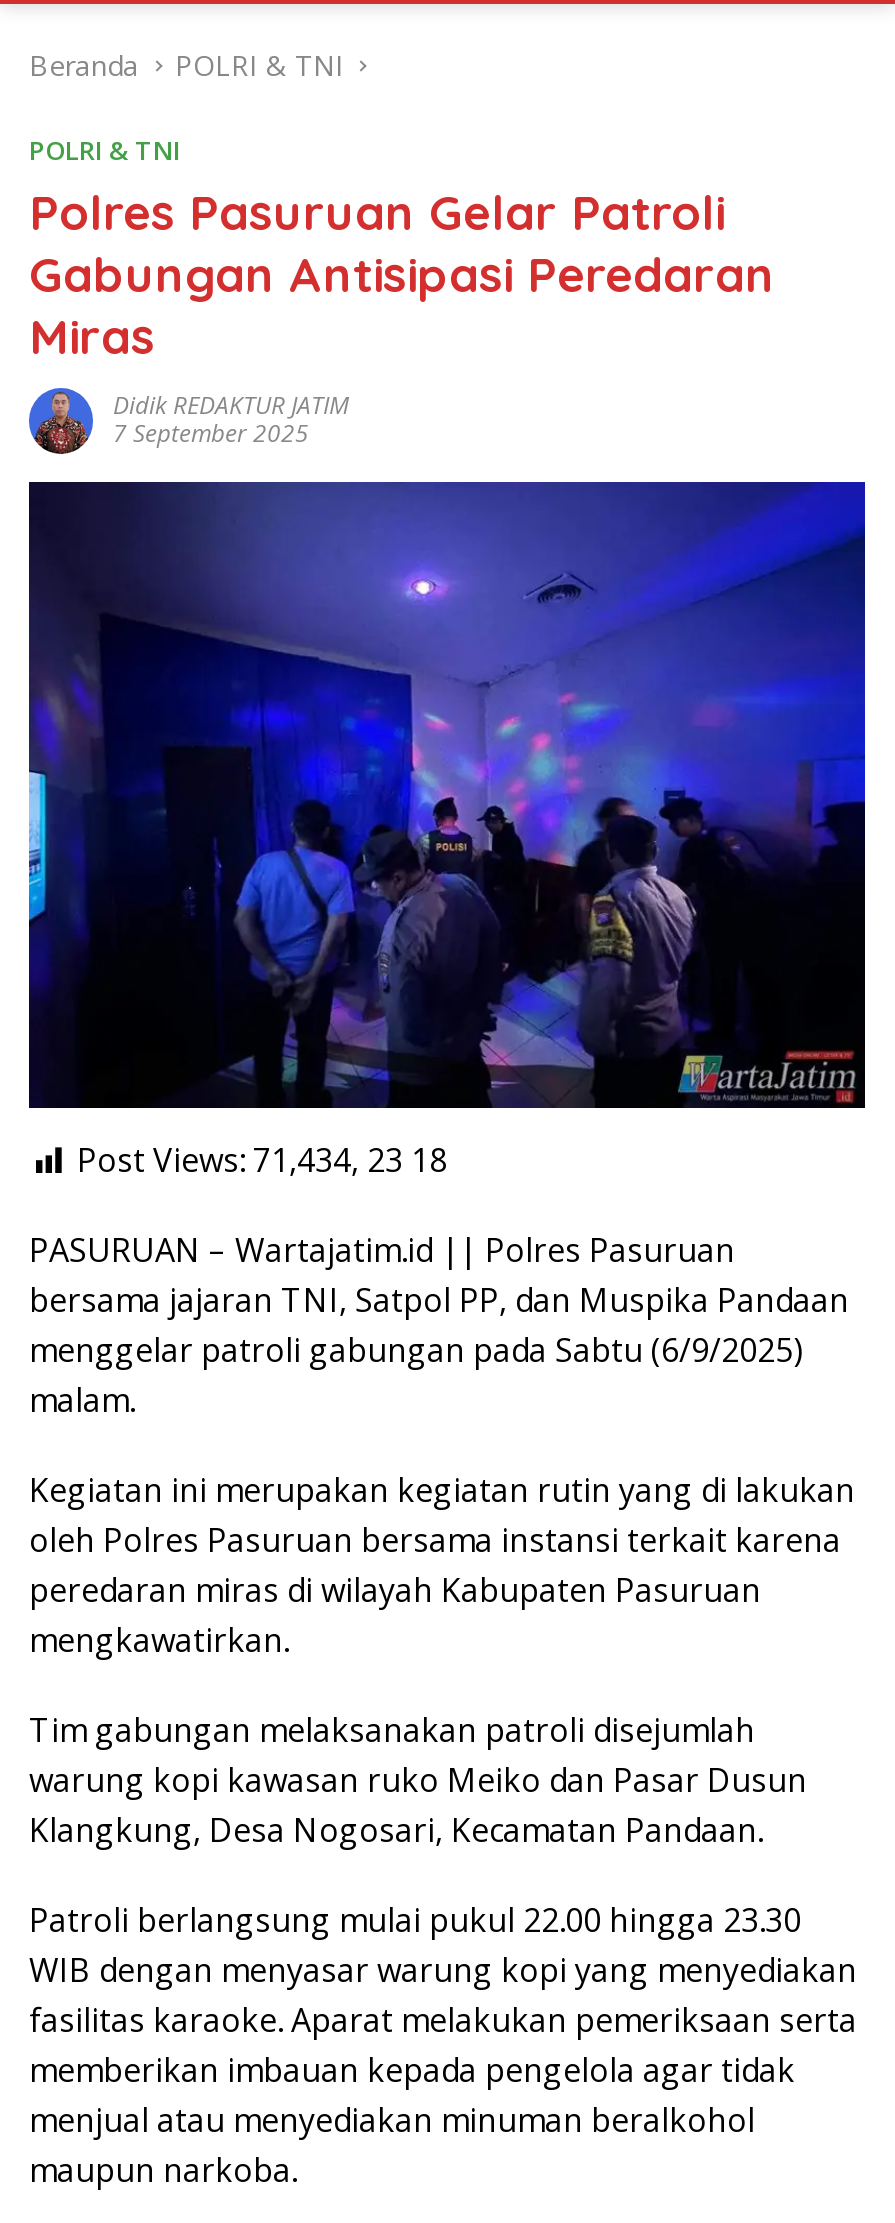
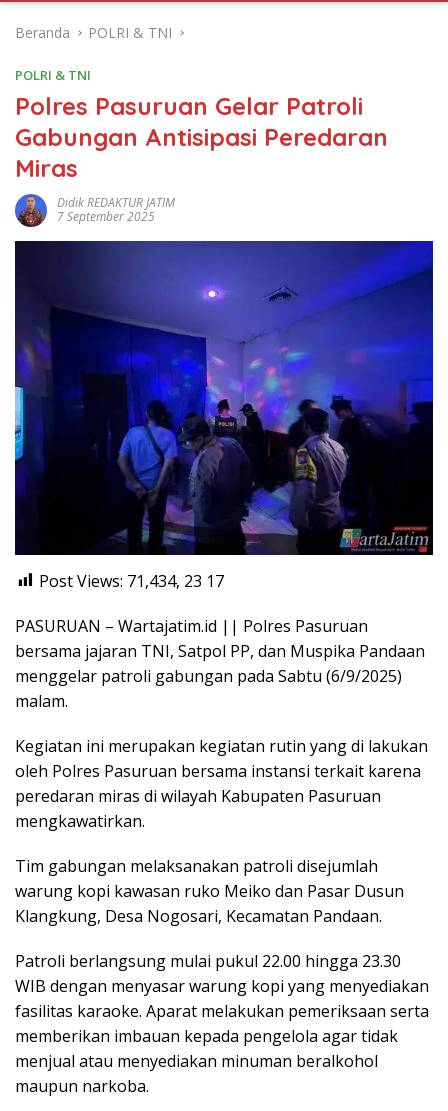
- Post Views: 71,434, 23 18
+ Post Views: 71,434, 23 17
